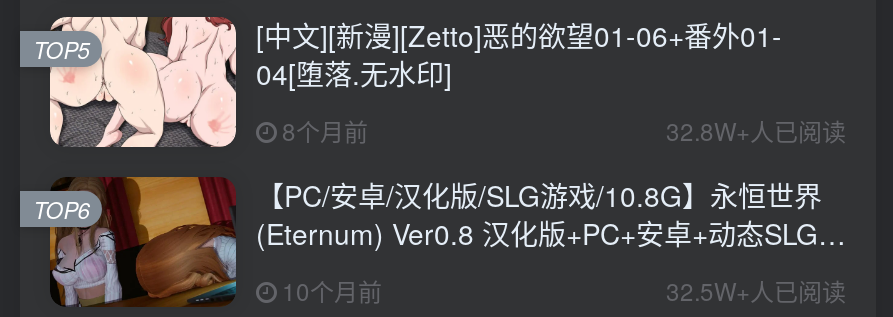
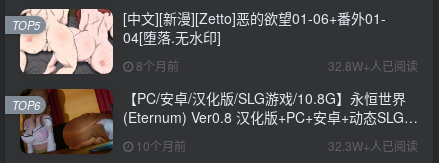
- 32.5W+人已阅读
+ 32.3W+人已阅读
